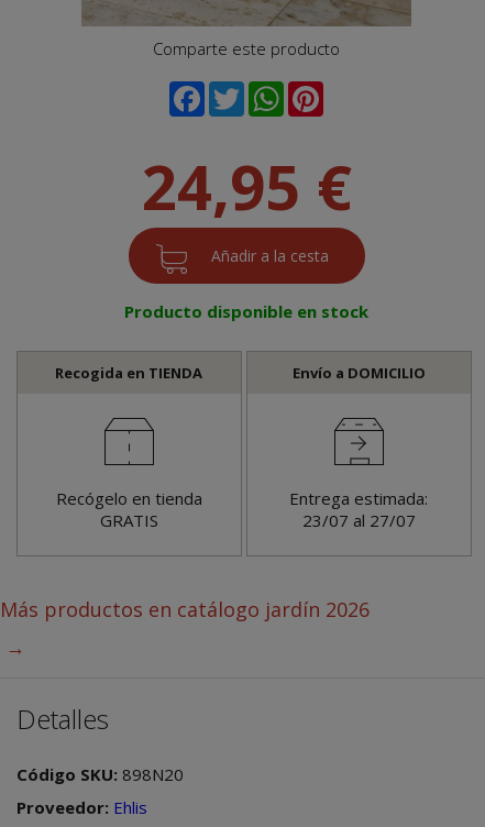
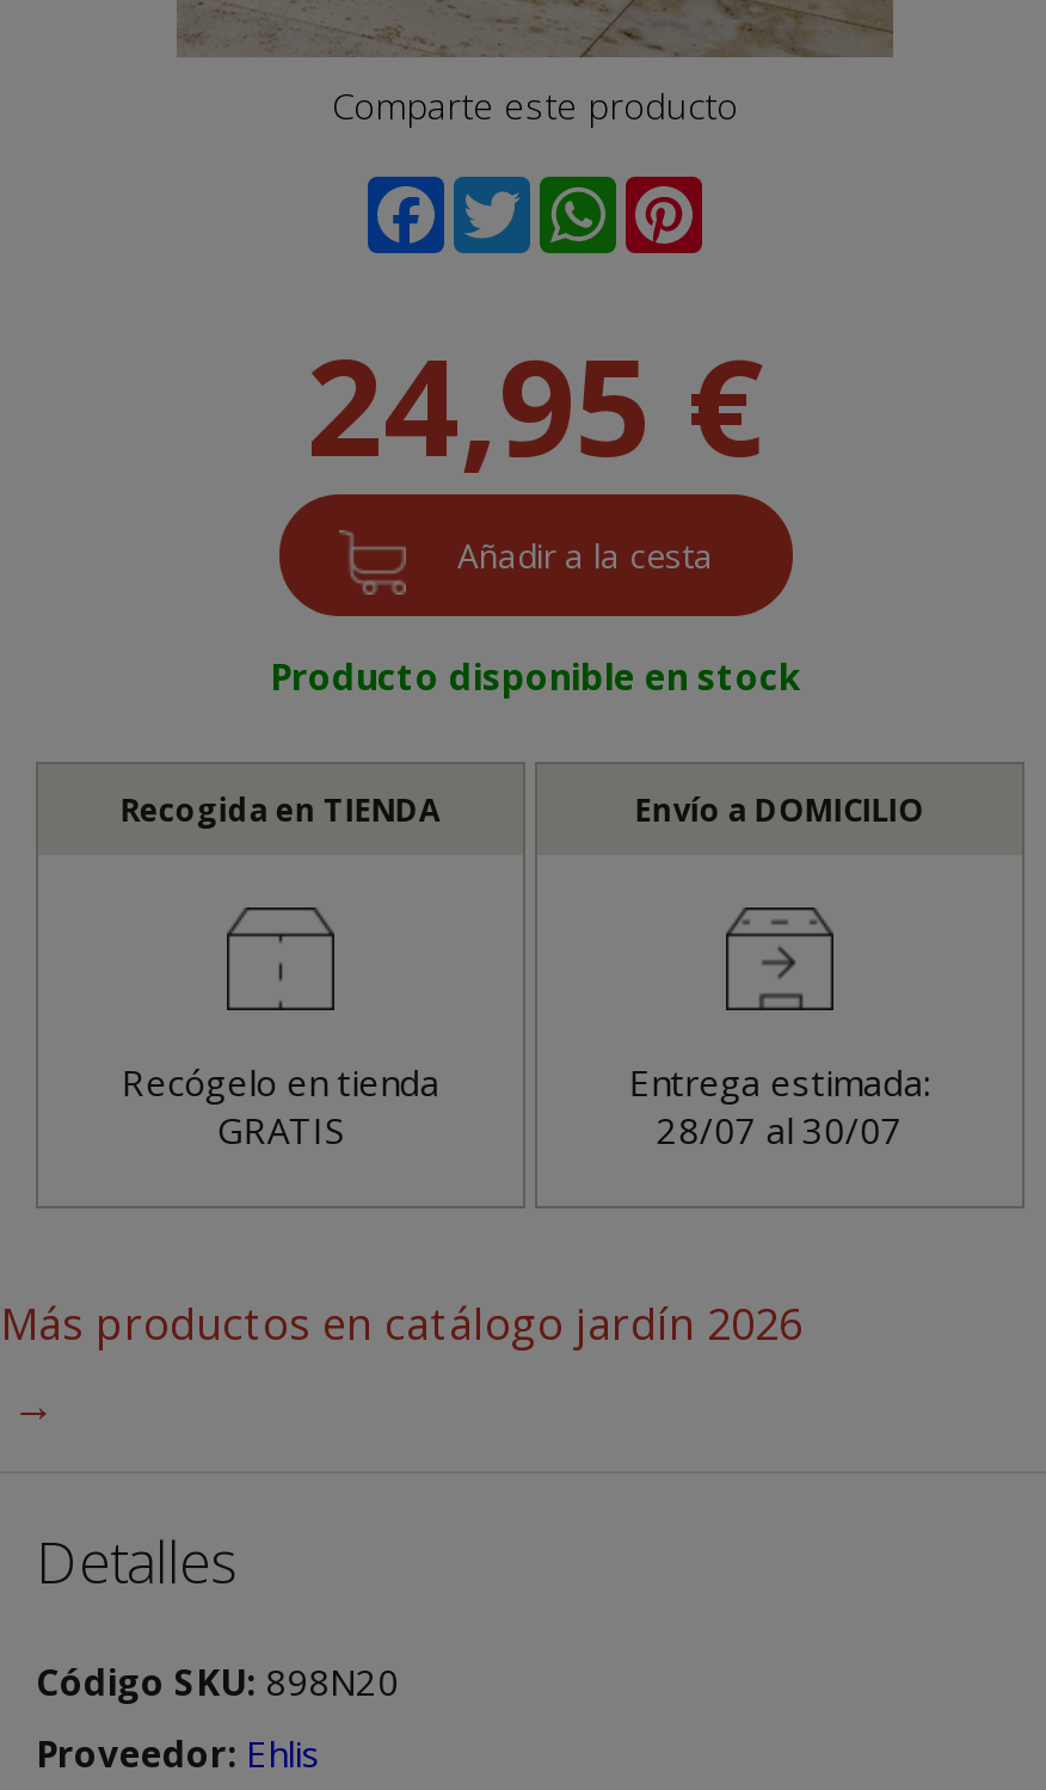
- 23/07 al 27/07
+ 28/07 al 30/07
